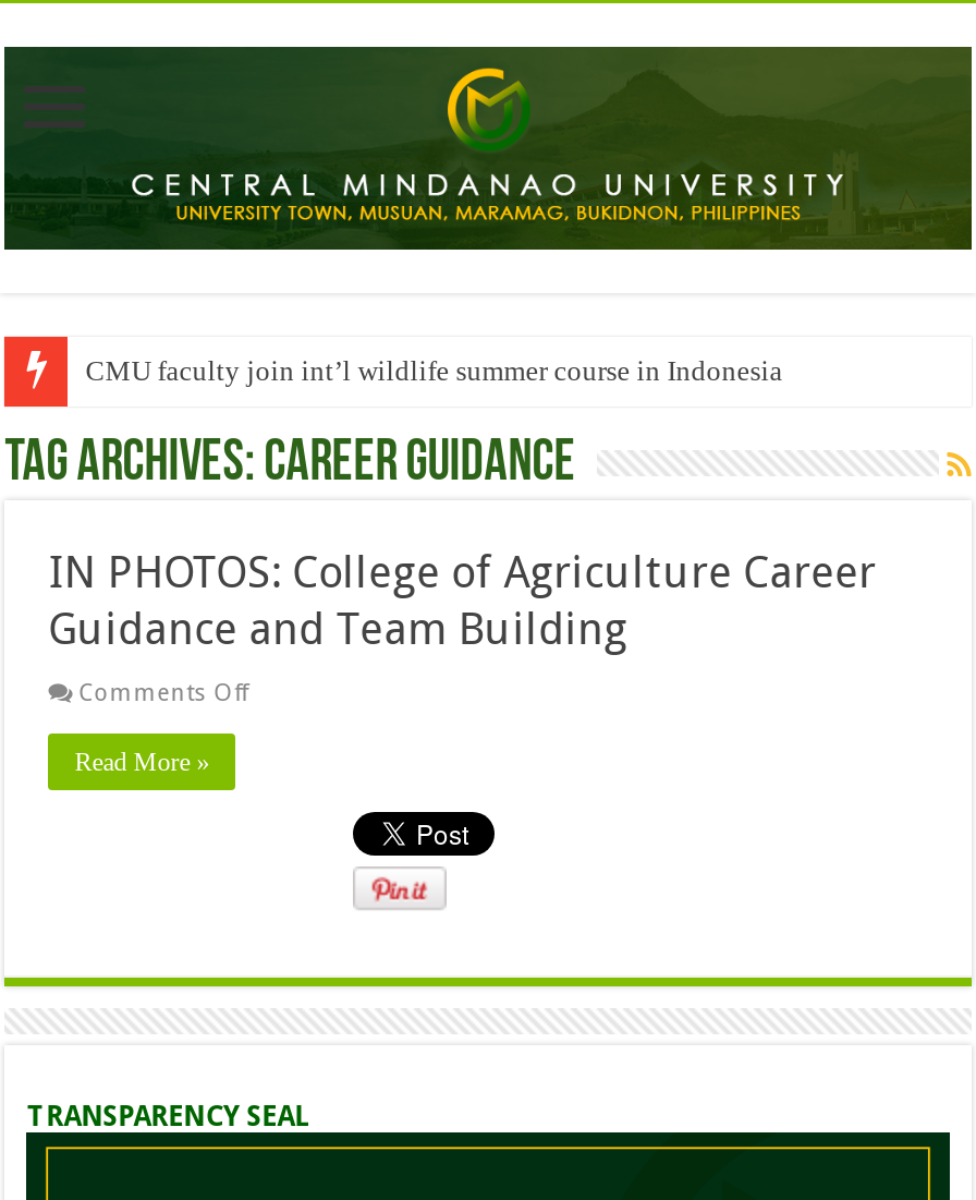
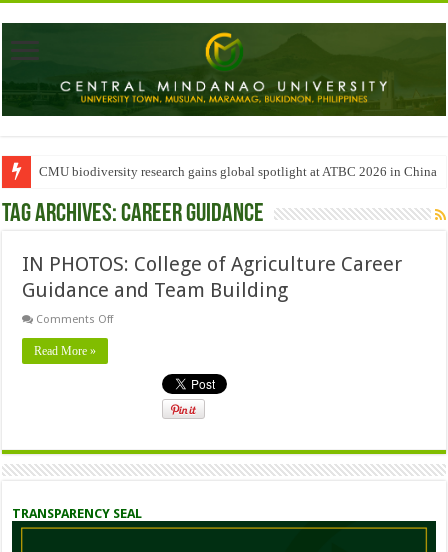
- CMU faculty join int’l wildlife summer course in Indonesia
+ CMU biodiversity research gains global spotlight at ATBC 2026 in China
